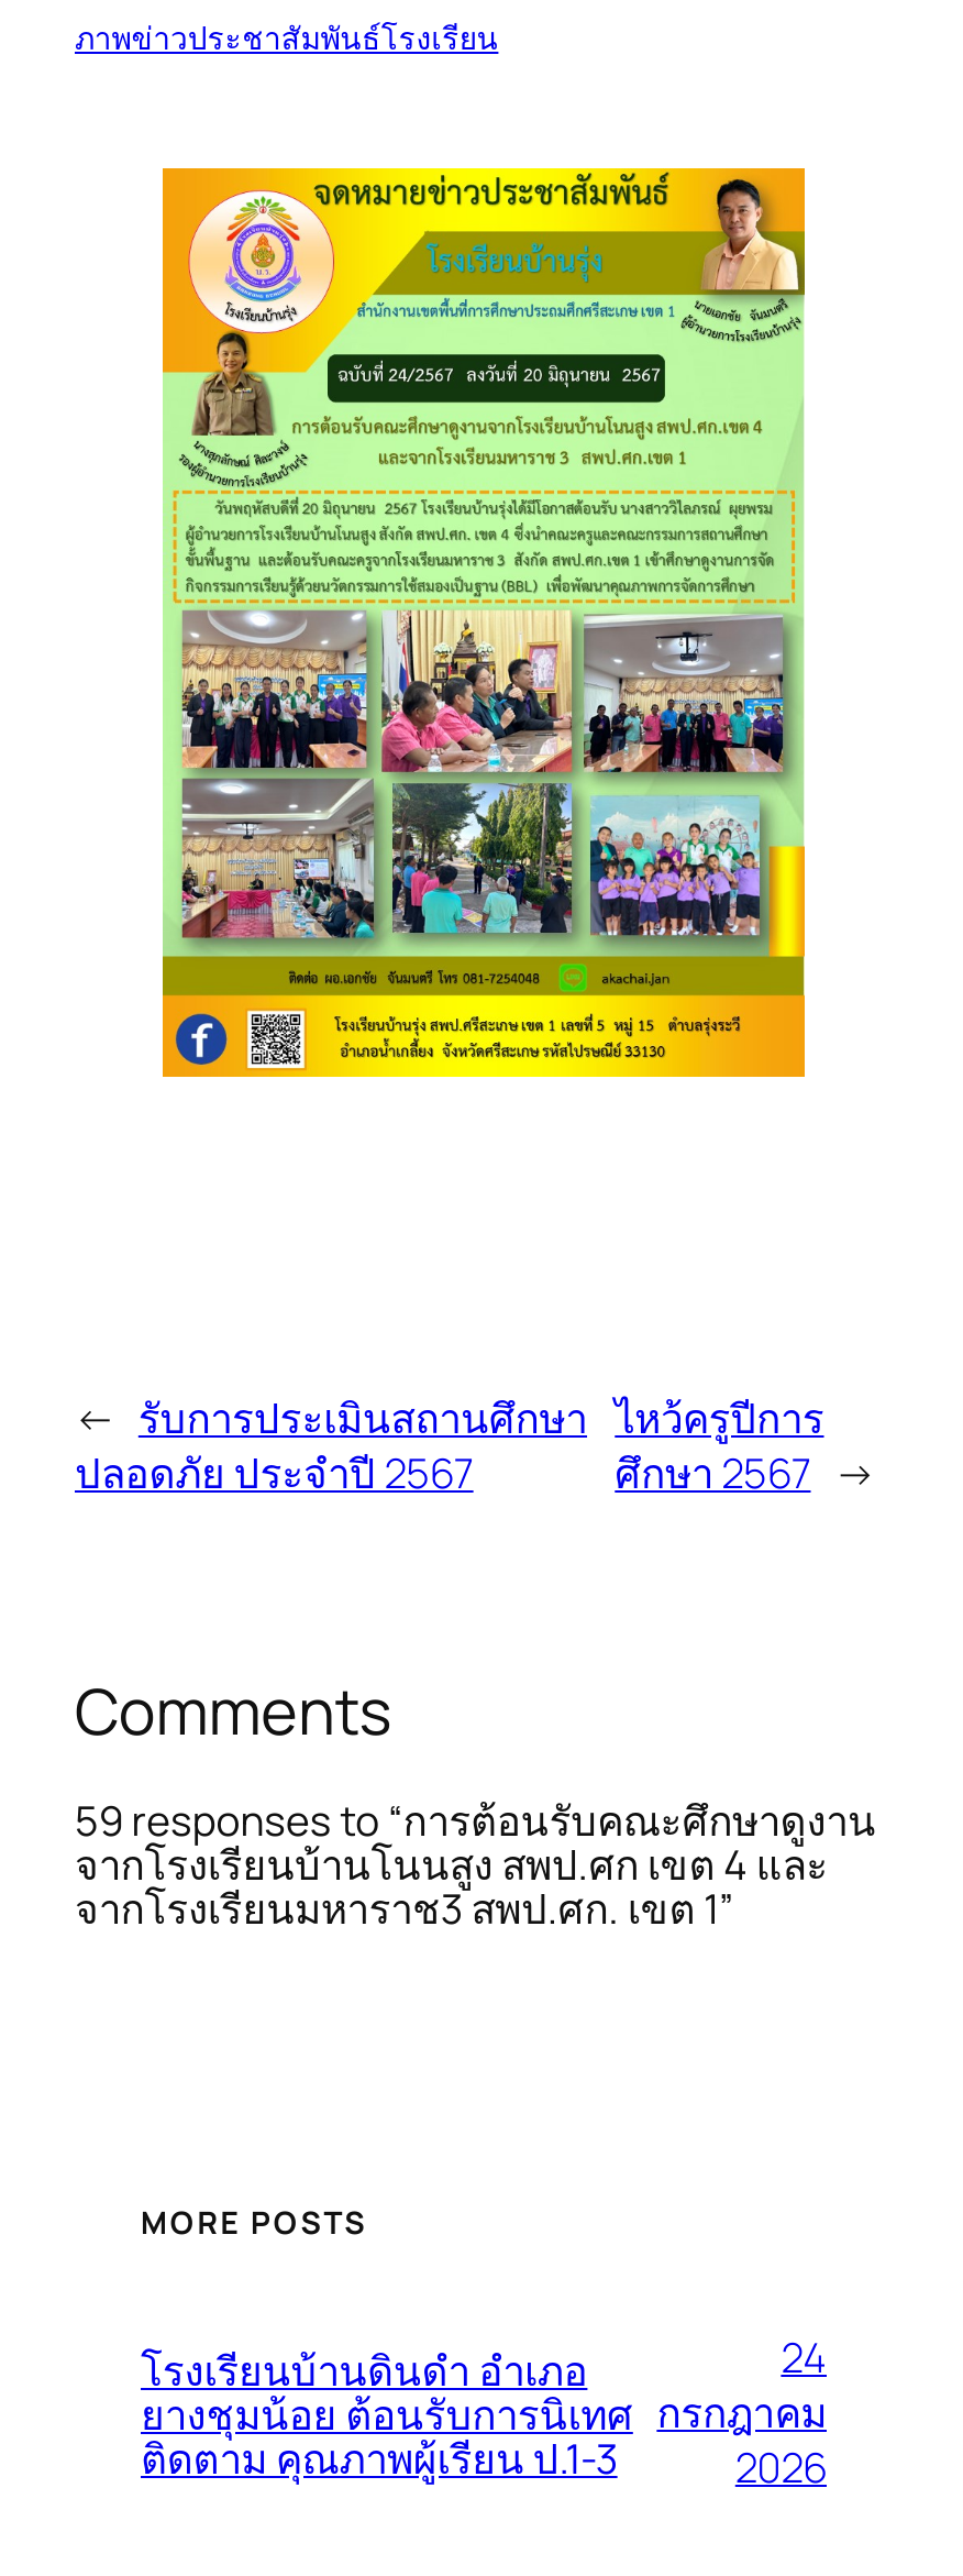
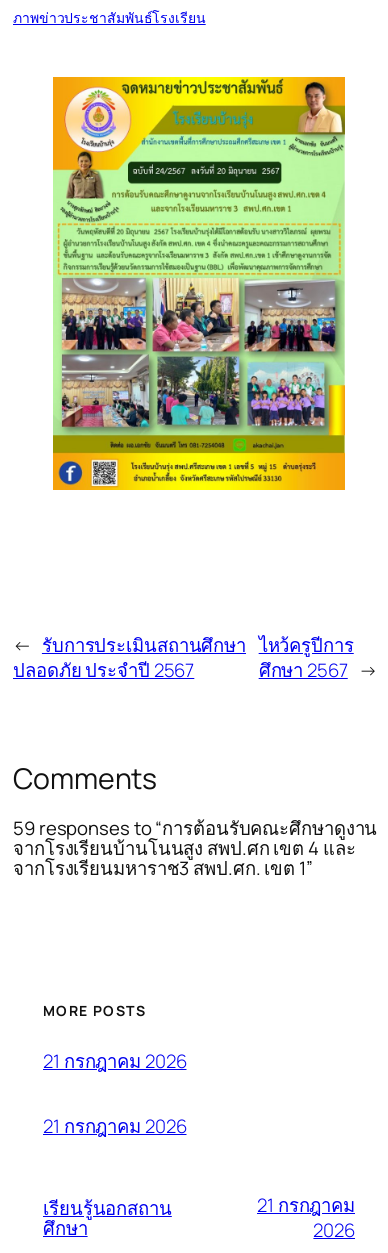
- โรงเรียนบ้านดินดำ อำเภอ
- ยางชุมน้อย ต้อนรับการนิเทศ
- ติดตาม คุณภาพผู้เรียน ป.1-3
+ 21 กรกฎาคม 2026
+ 21 กรกฎาคม 2026
+ เรียนรู้นอกสถาน
+ ศึกษา

- 24
- กรกฎาคม
+ 21 กรกฎาคม
